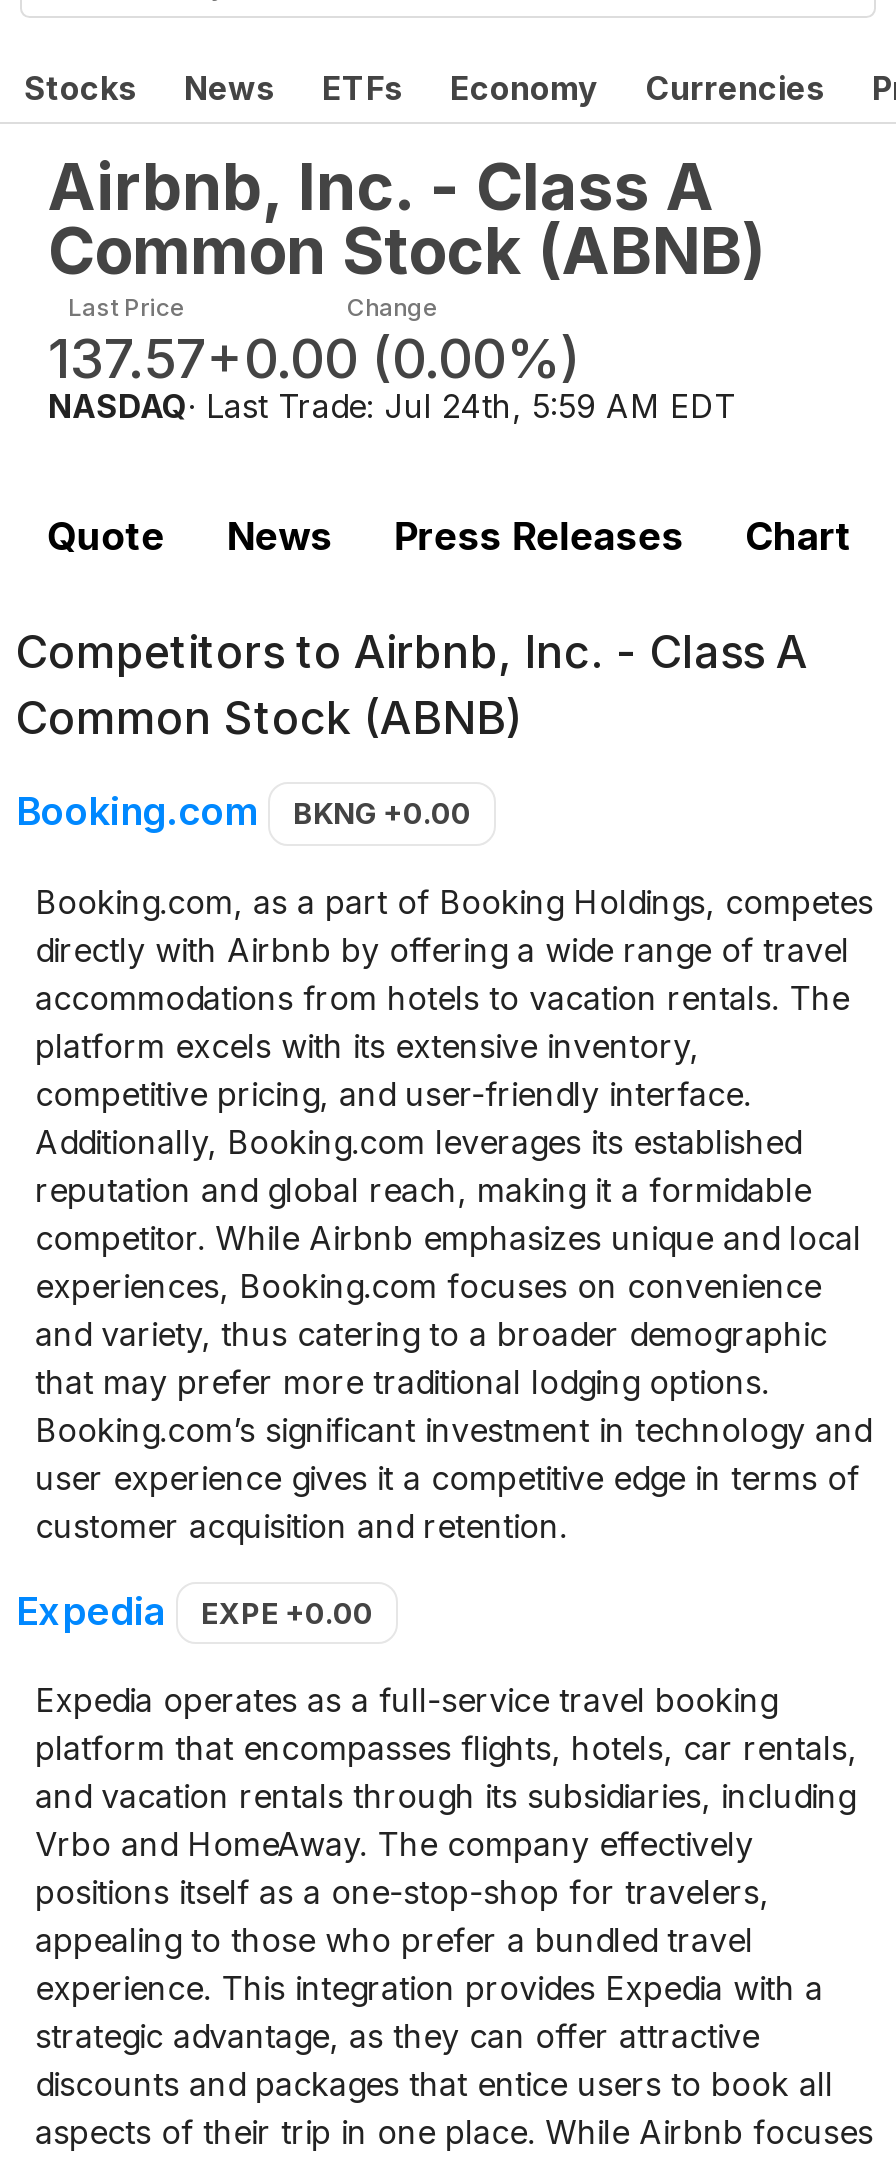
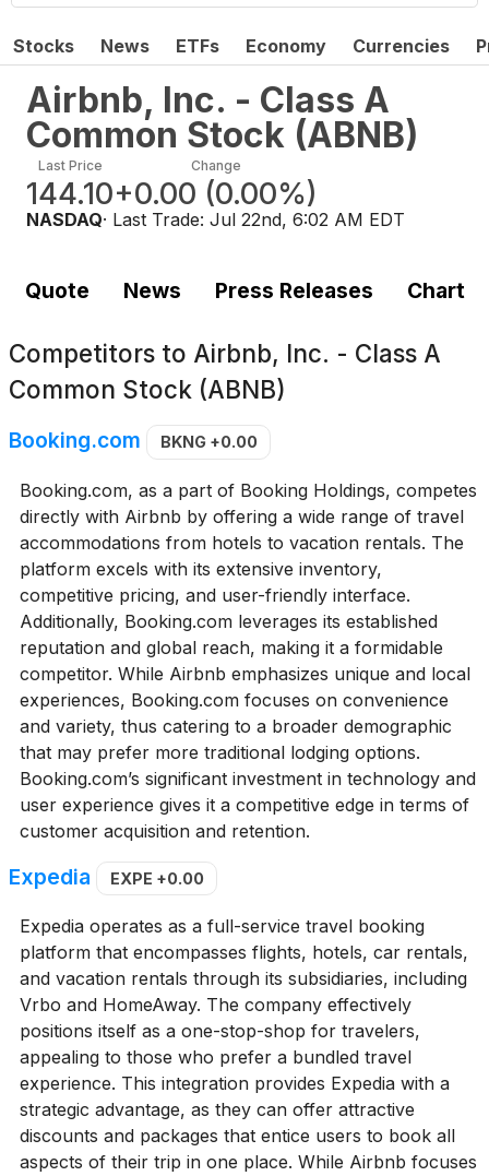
- 137.57 +0.00 (0.00%)
+ 144.10 +0.00 (0.00%)

- NASDAQ · Last Trade: Jul 24th, 5:59 AM EDT
+ NASDAQ · Last Trade: Jul 22nd, 6:02 AM EDT
